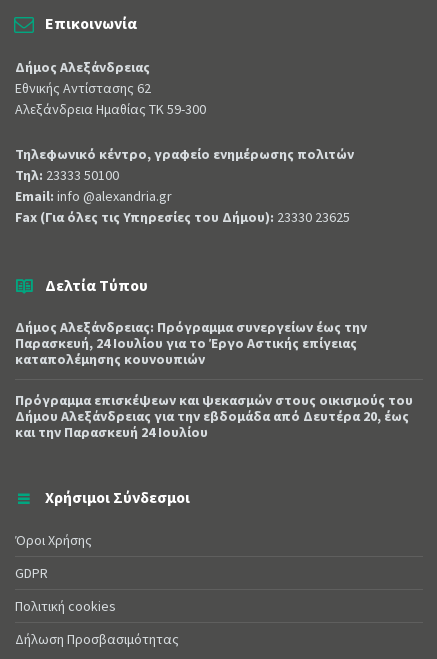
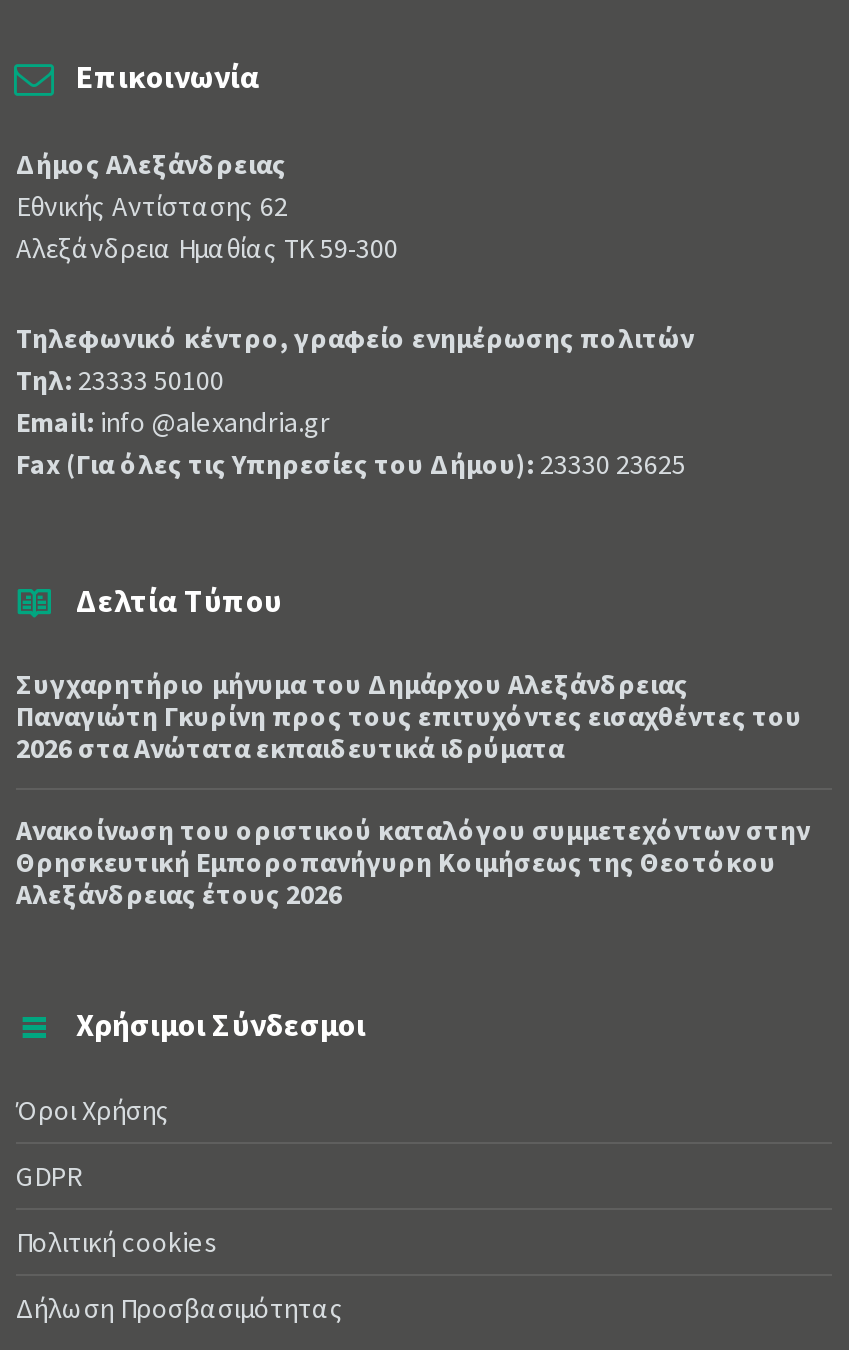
- Δήμος Αλεξάνδρειας: Πρόγραμμα συνεργείων έως την
- Παρασκευή, 24 Ιουλίου για το Έργο Αστικής επίγειας
- καταπολέμησης κουνουπιών
+ Συγχαρητήριο μήνυμα του Δημάρχου Αλεξάνδρειας
+ Παναγιώτη Γκυρίνη προς τους επιτυχόντες εισαχθέντες του
+ 2026 στα Ανώτατα εκπαιδευτικά ιδρύματα

- Πρόγραμμα επισκέψεων και ψεκασμών στους οικισμούς του
- Δήμου Αλεξάνδρειας για την εβδομάδα από Δευτέρα 20, έως
- και την Παρασκευή 24 Ιουλίου
+ Ανακοίνωση του οριστικού καταλόγου συμμετεχόντων στην
+ Θρησκευτική Εμποροπανήγυρη Κοιμήσεως της Θεοτόκου
+ Αλεξάνδρειας έτους 2026
